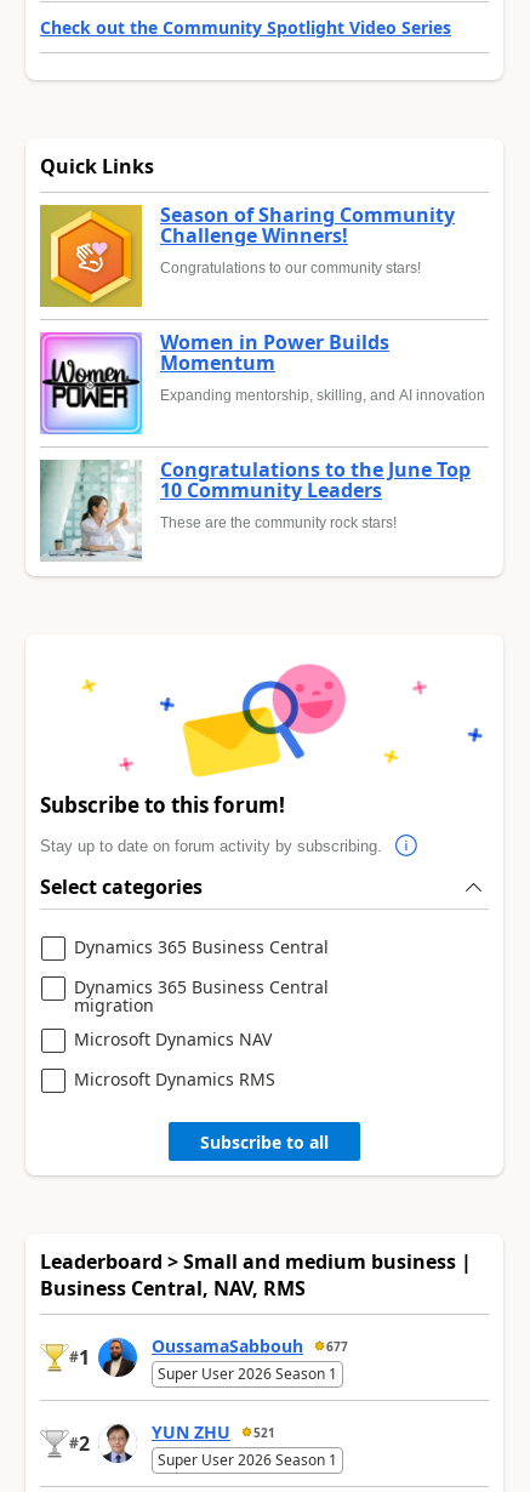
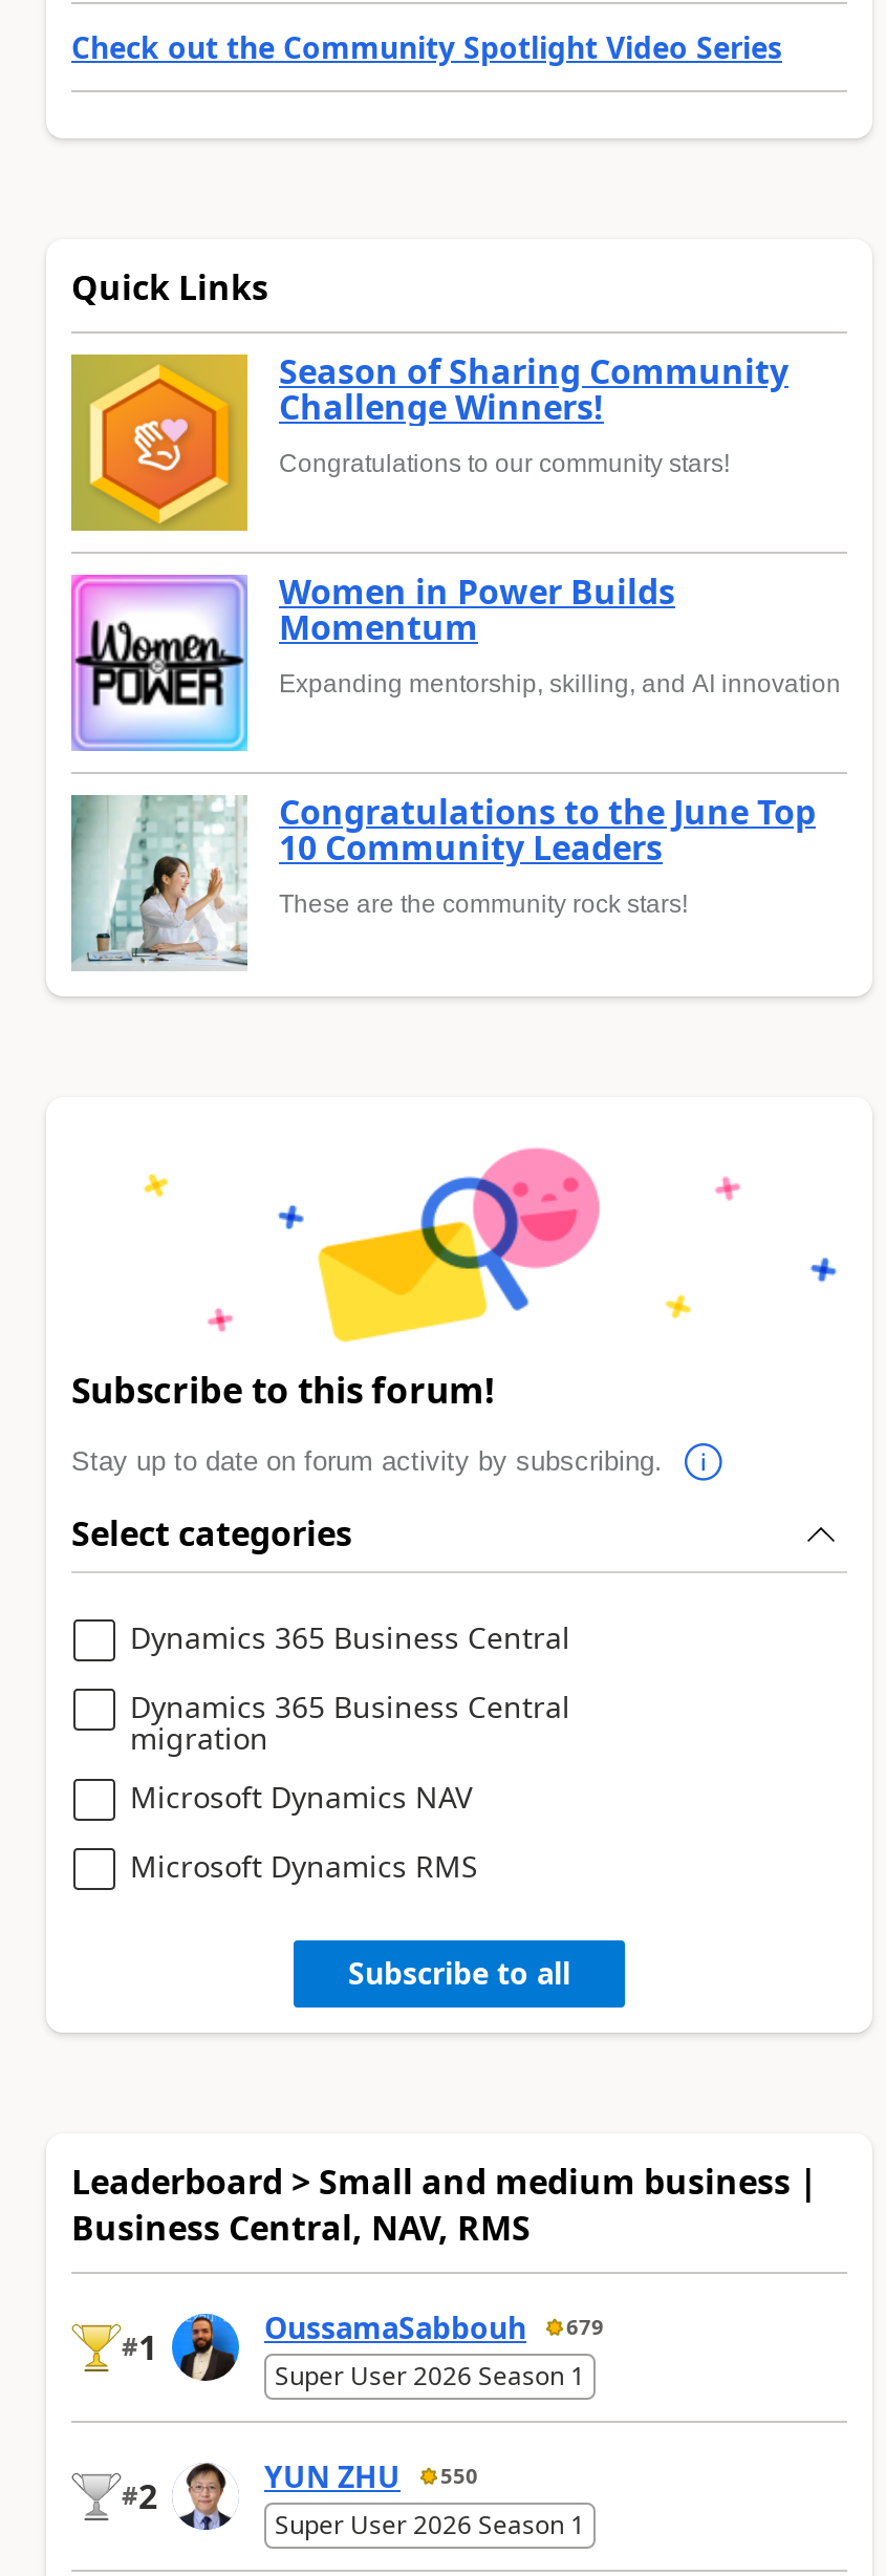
- OussamaSabbouh 677
+ OussamaSabbouh 679

- YUN ZHU 521
+ YUN ZHU 550
